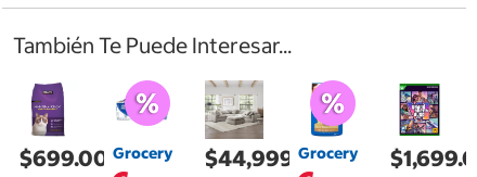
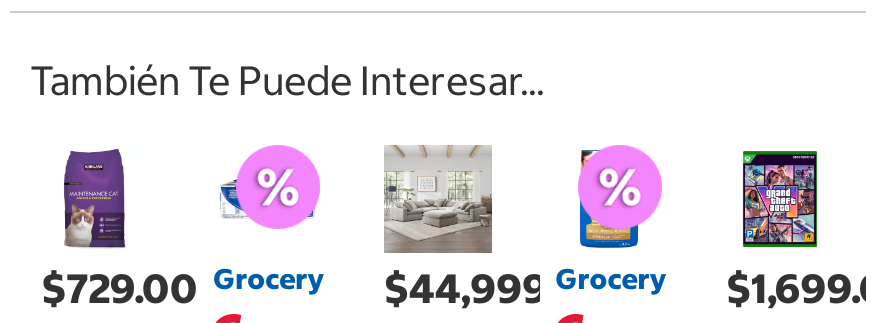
- $699.00
+ $729.00
